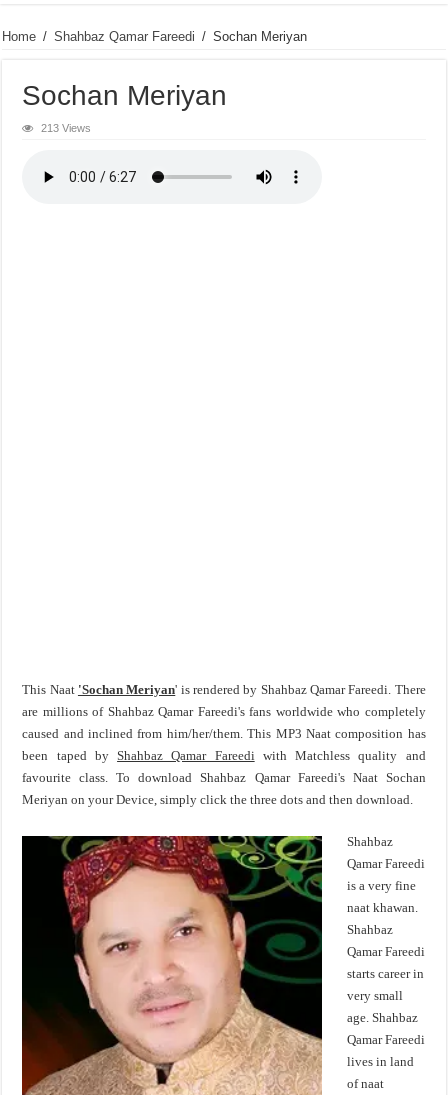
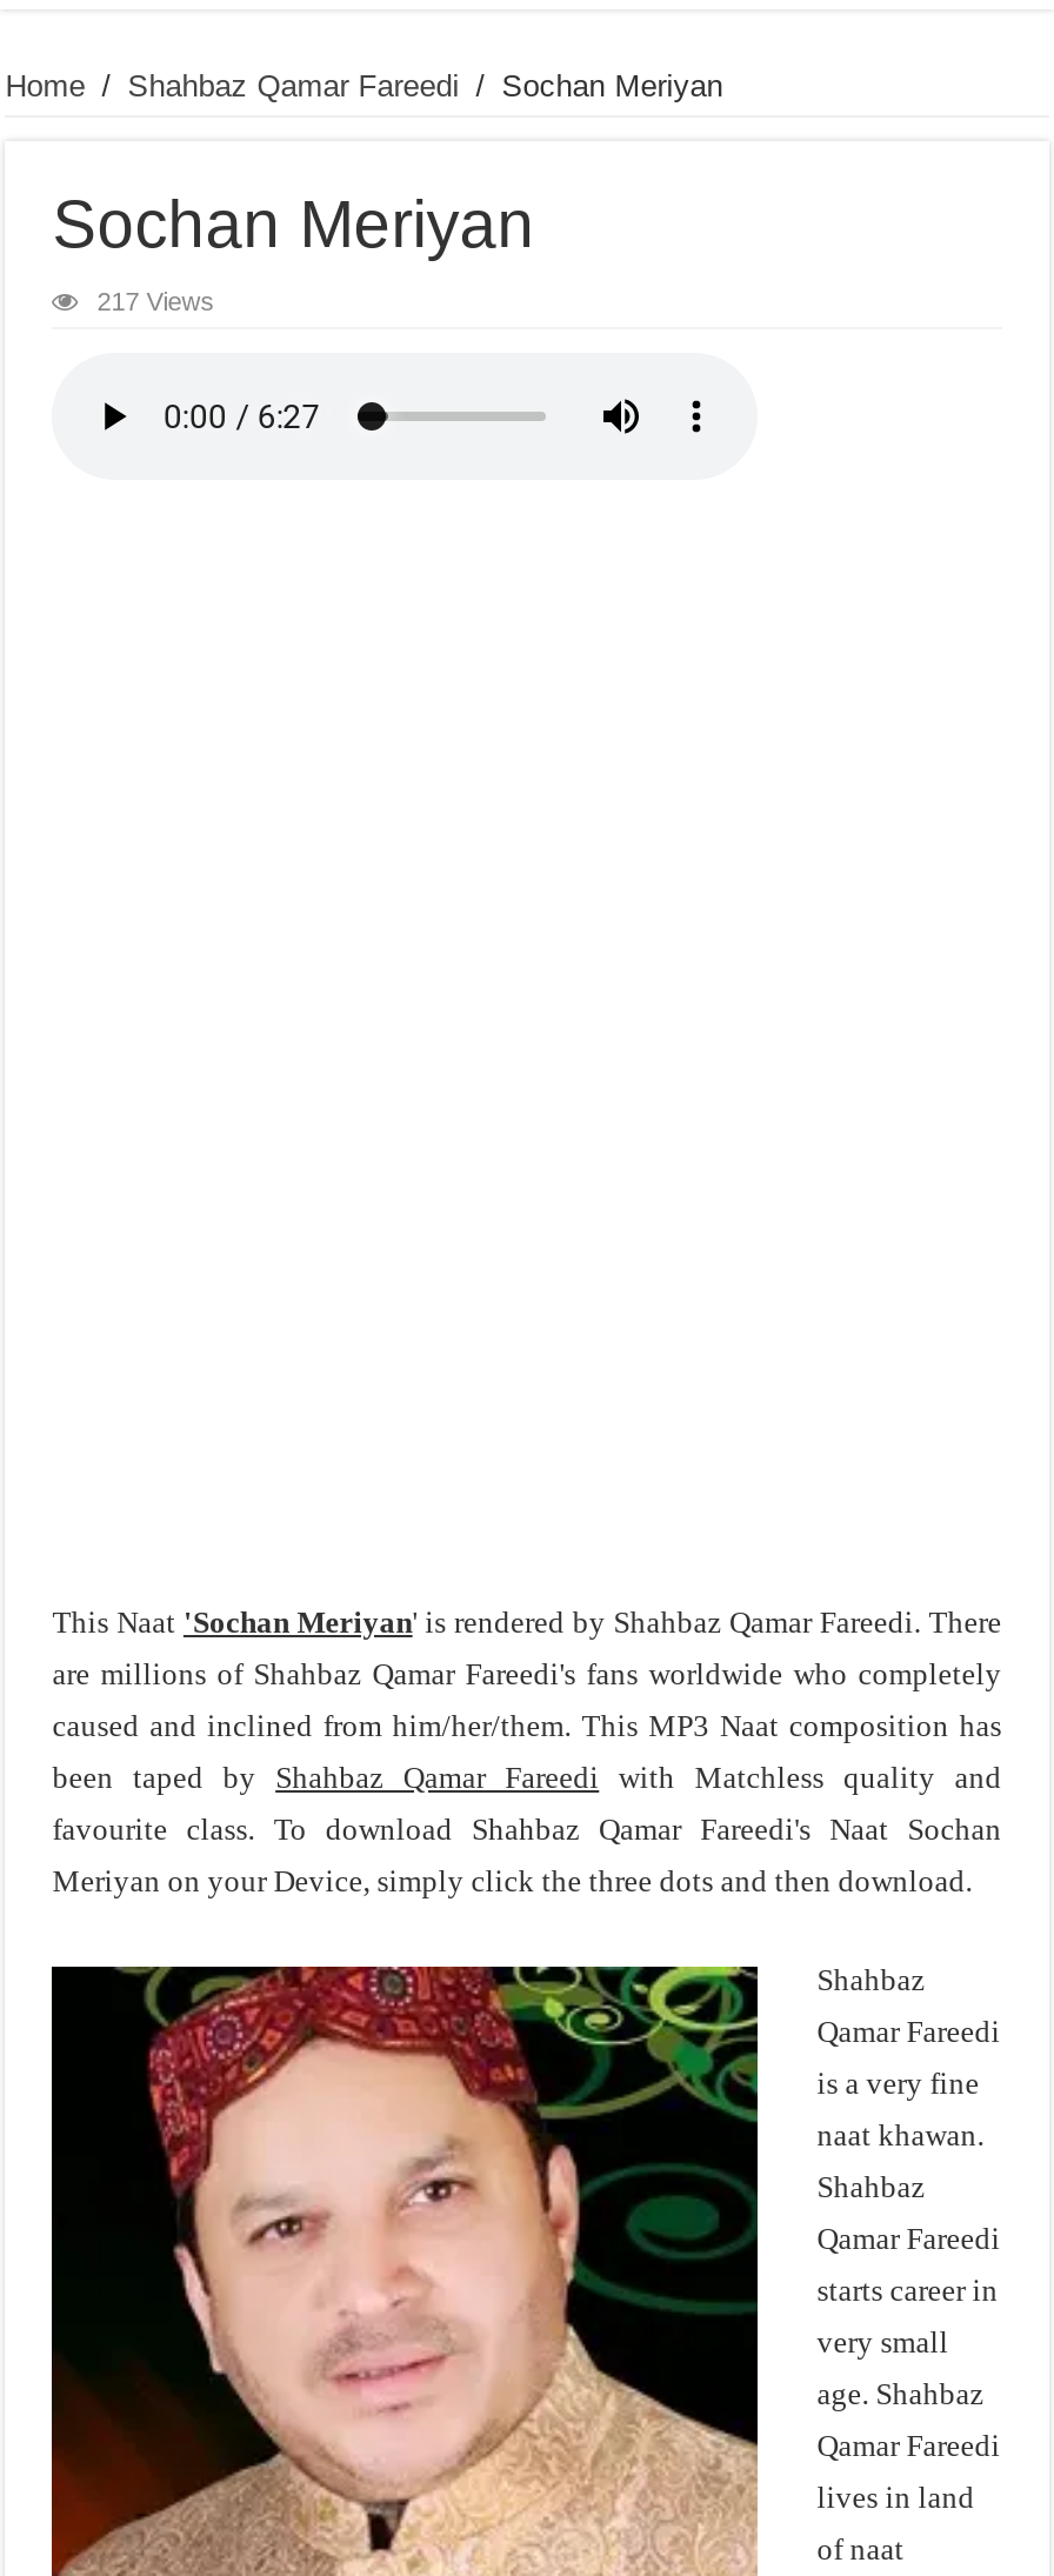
- 213 Views
+ 217 Views
